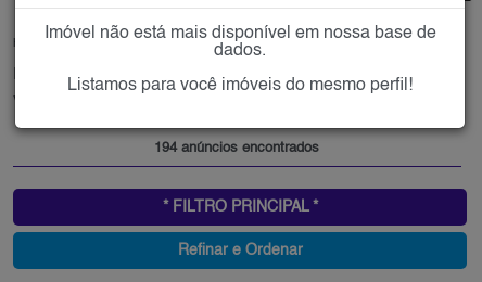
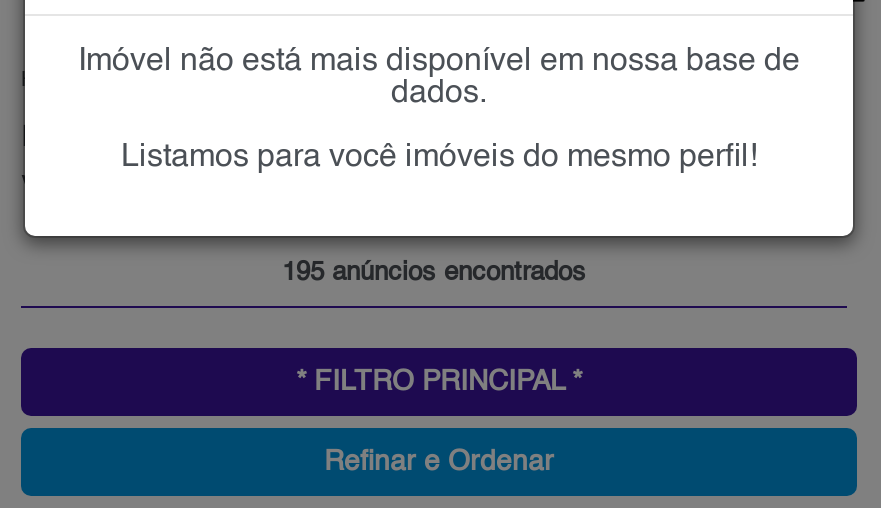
- 194 anúncios encontrados
+ 195 anúncios encontrados
